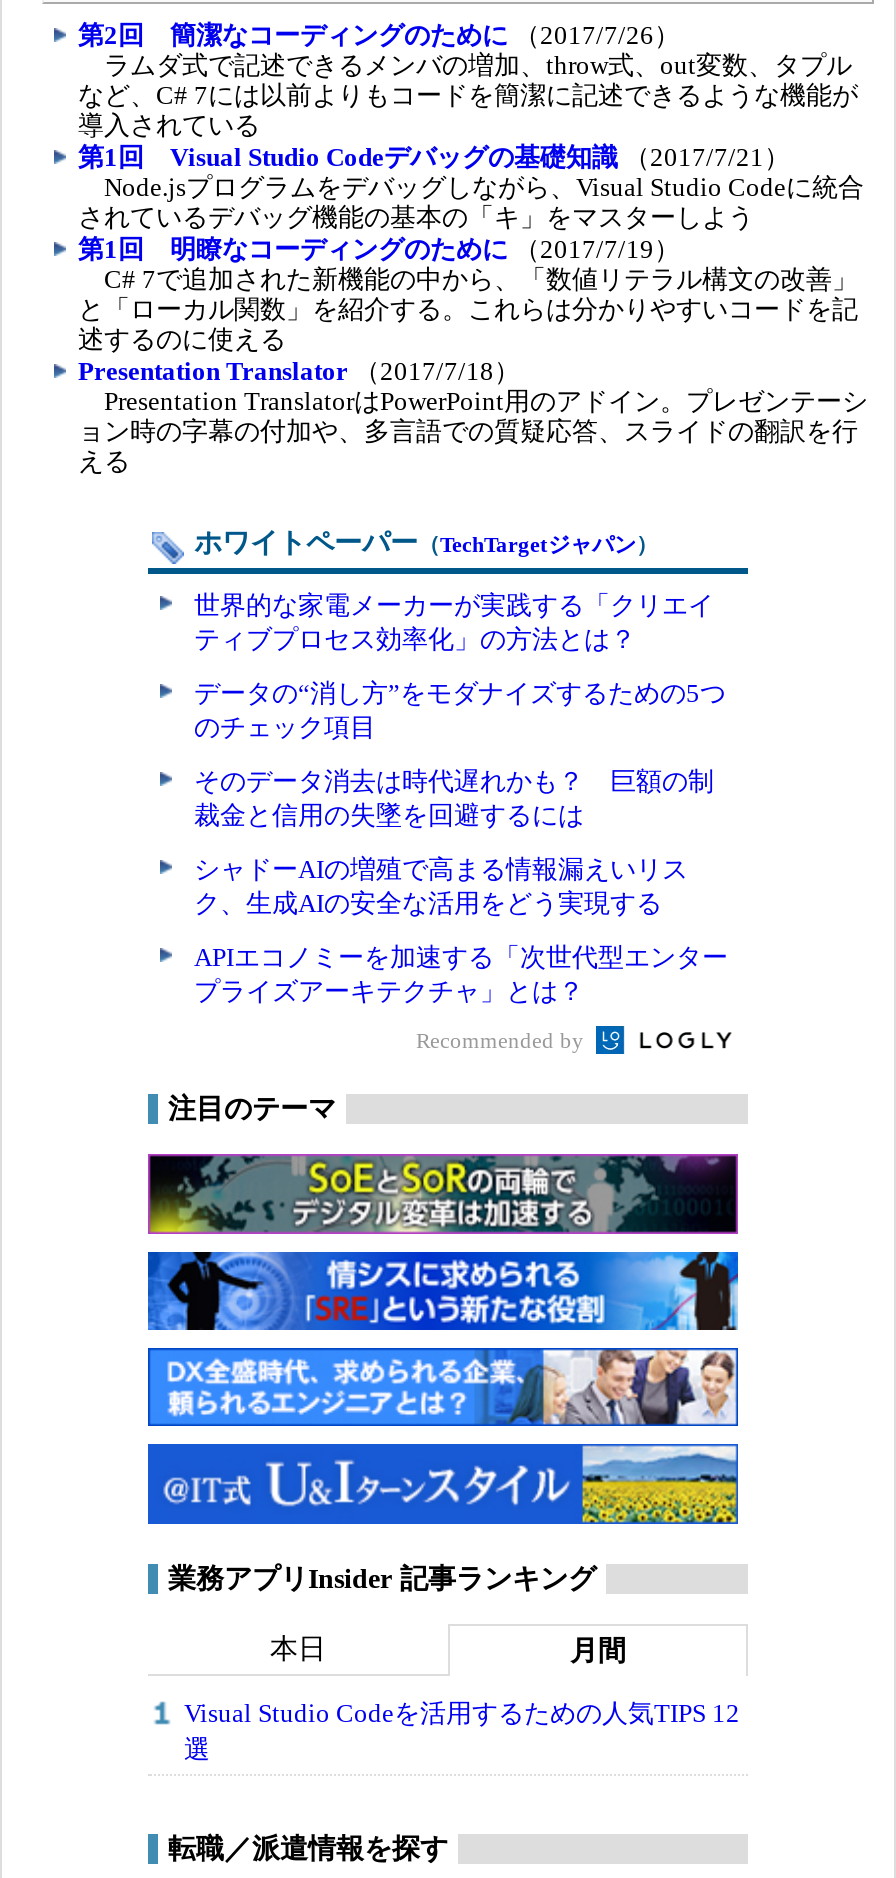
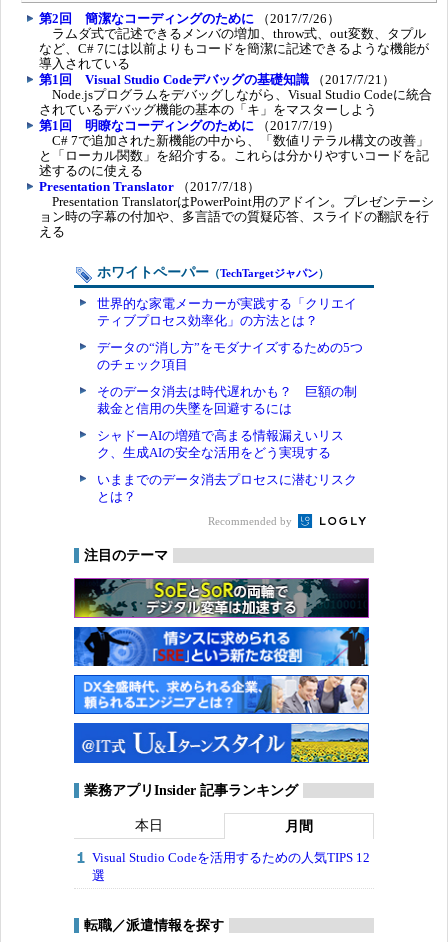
- APIエコノミーを加速する「次世代型エンター
- プライズアーキテクチャ」とは？
+ いままでのデータ消去プロセスに潜むリスク
+ とは？
